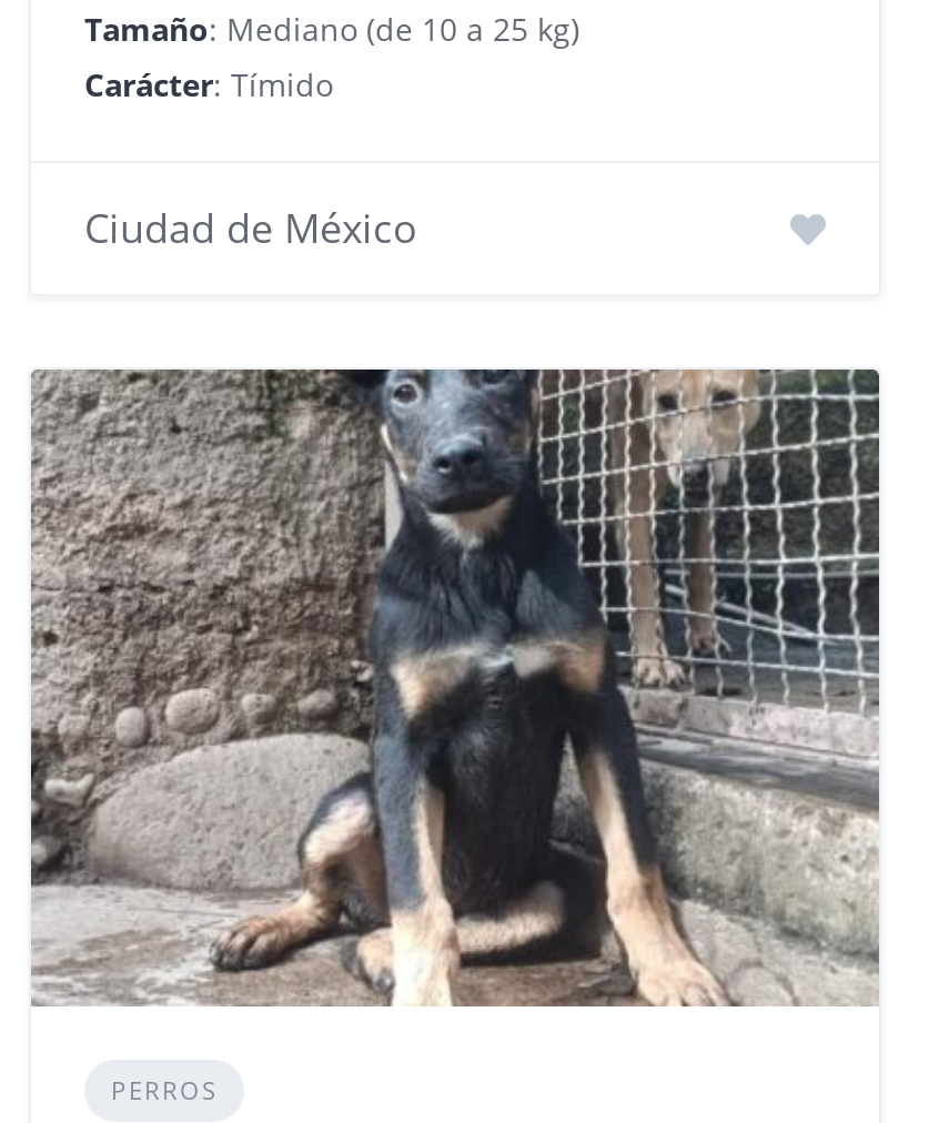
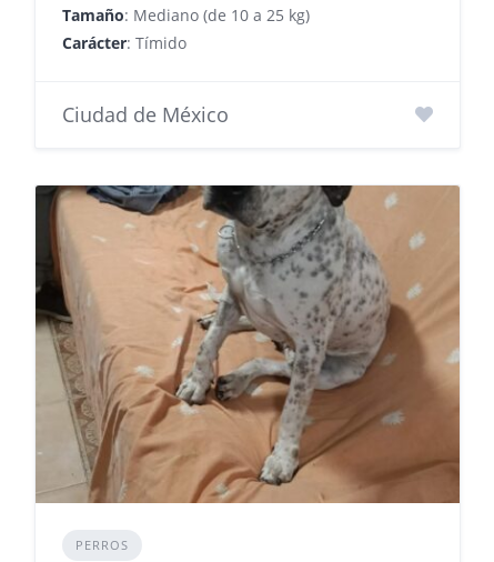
- [image]
+ [image]
